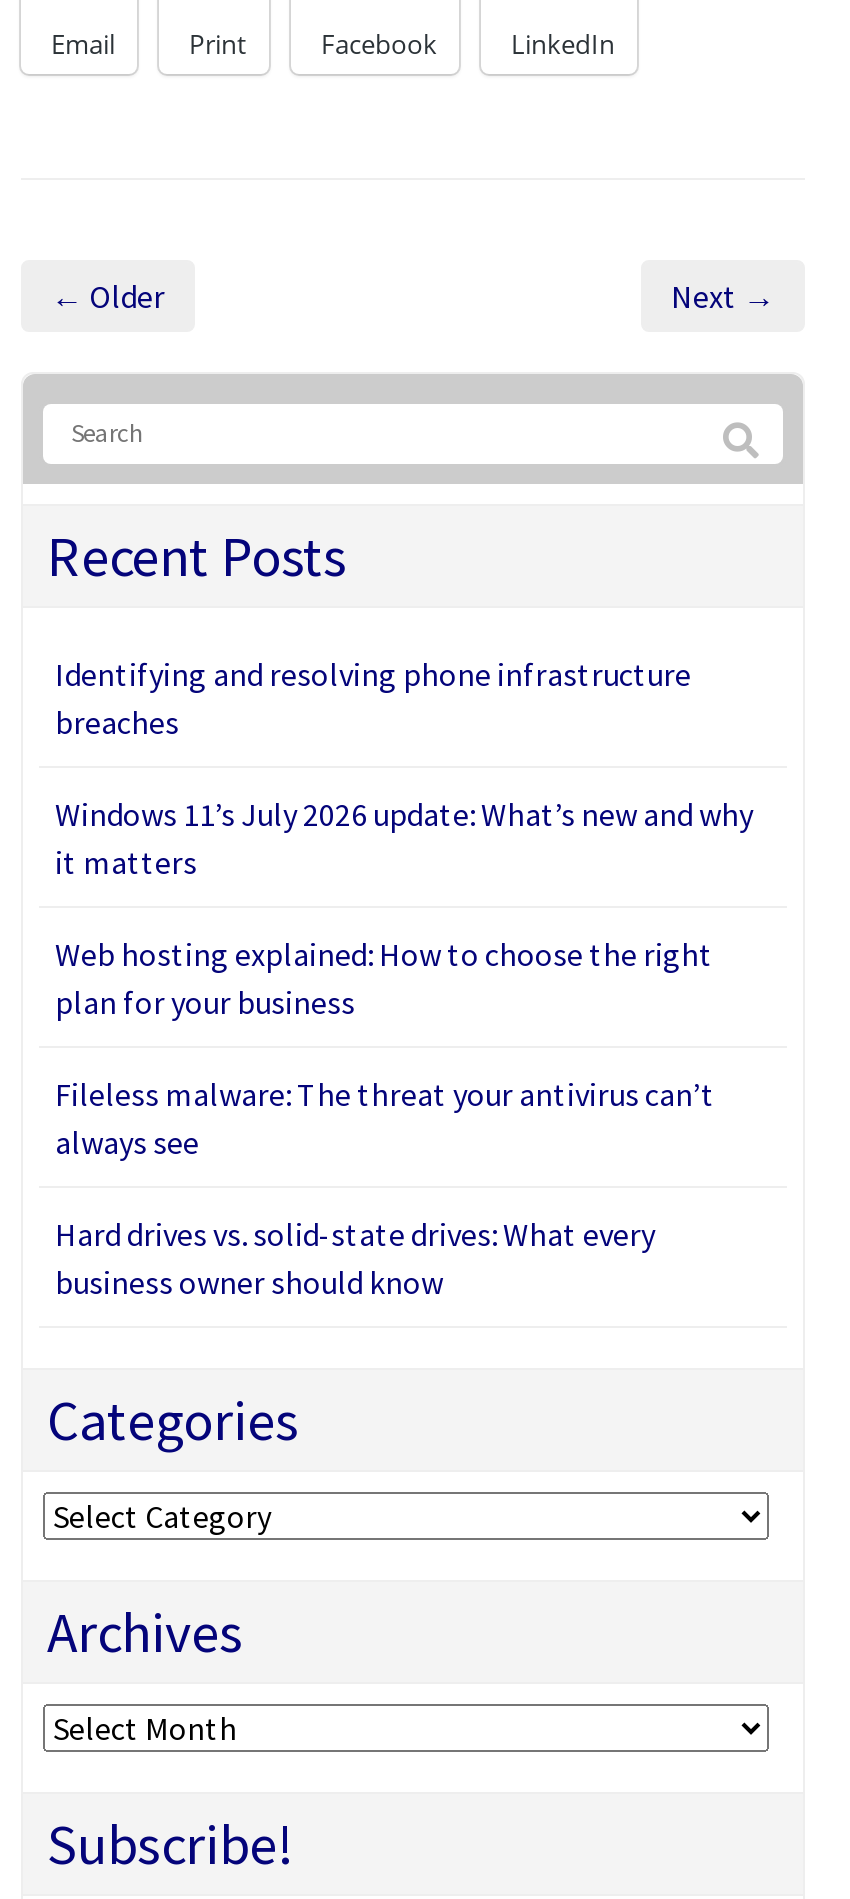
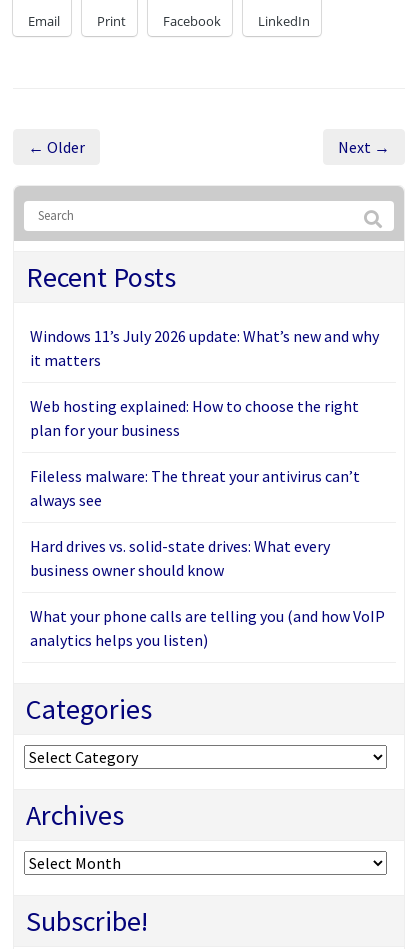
- Identifying and resolving phone infrastructure
- breaches

moved up: Windows 11’s July 2026 update: What’s new and why | it matters | Web hosting explained: How to choose the right | plan for your business | Fileless malware: The threat your antivirus can’t | always see | Hard drives vs. solid-state drives: What every | business owner should know

+ What your phone calls are telling you (and how VoIP
+ analytics helps you listen)
